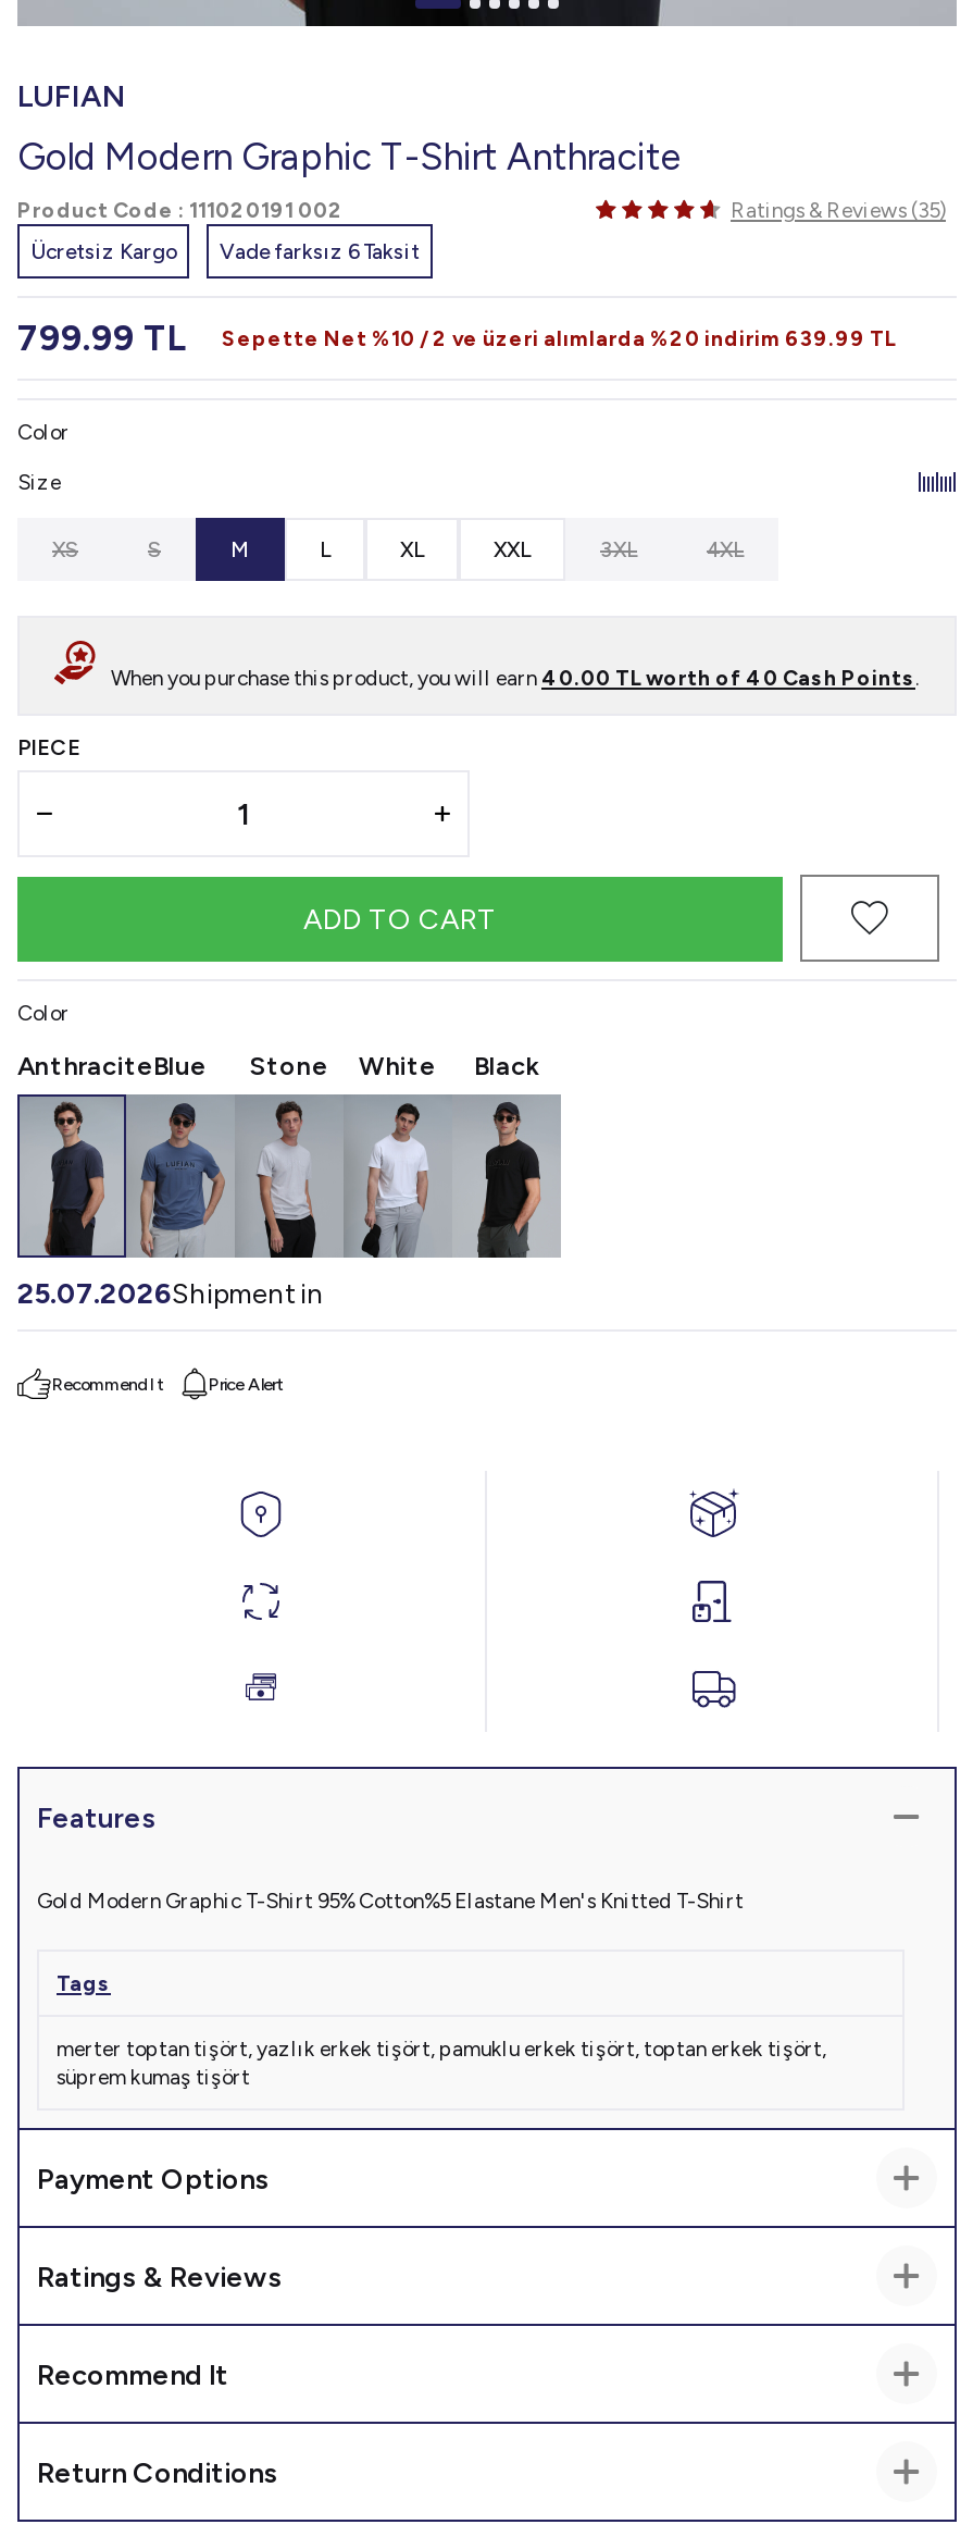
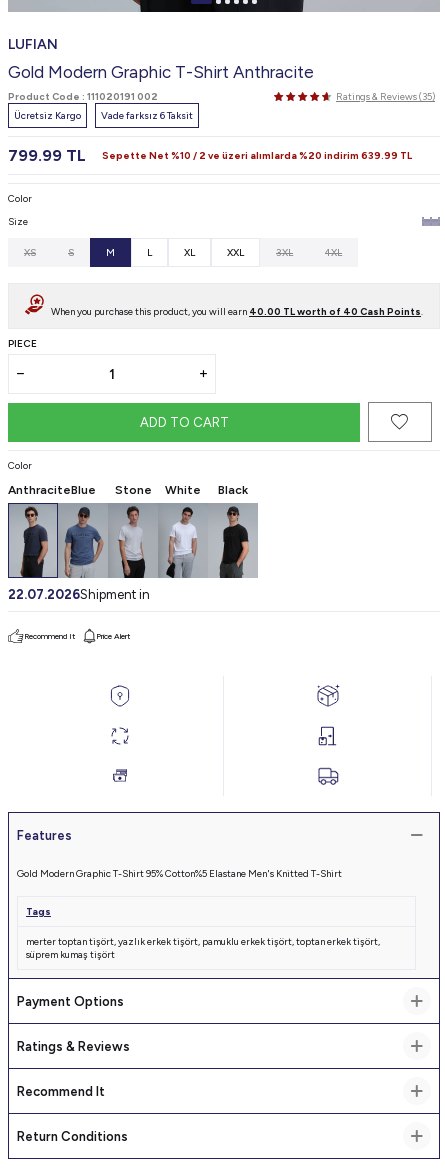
- 25.07.2026Shipment in
+ 22.07.2026Shipment in
